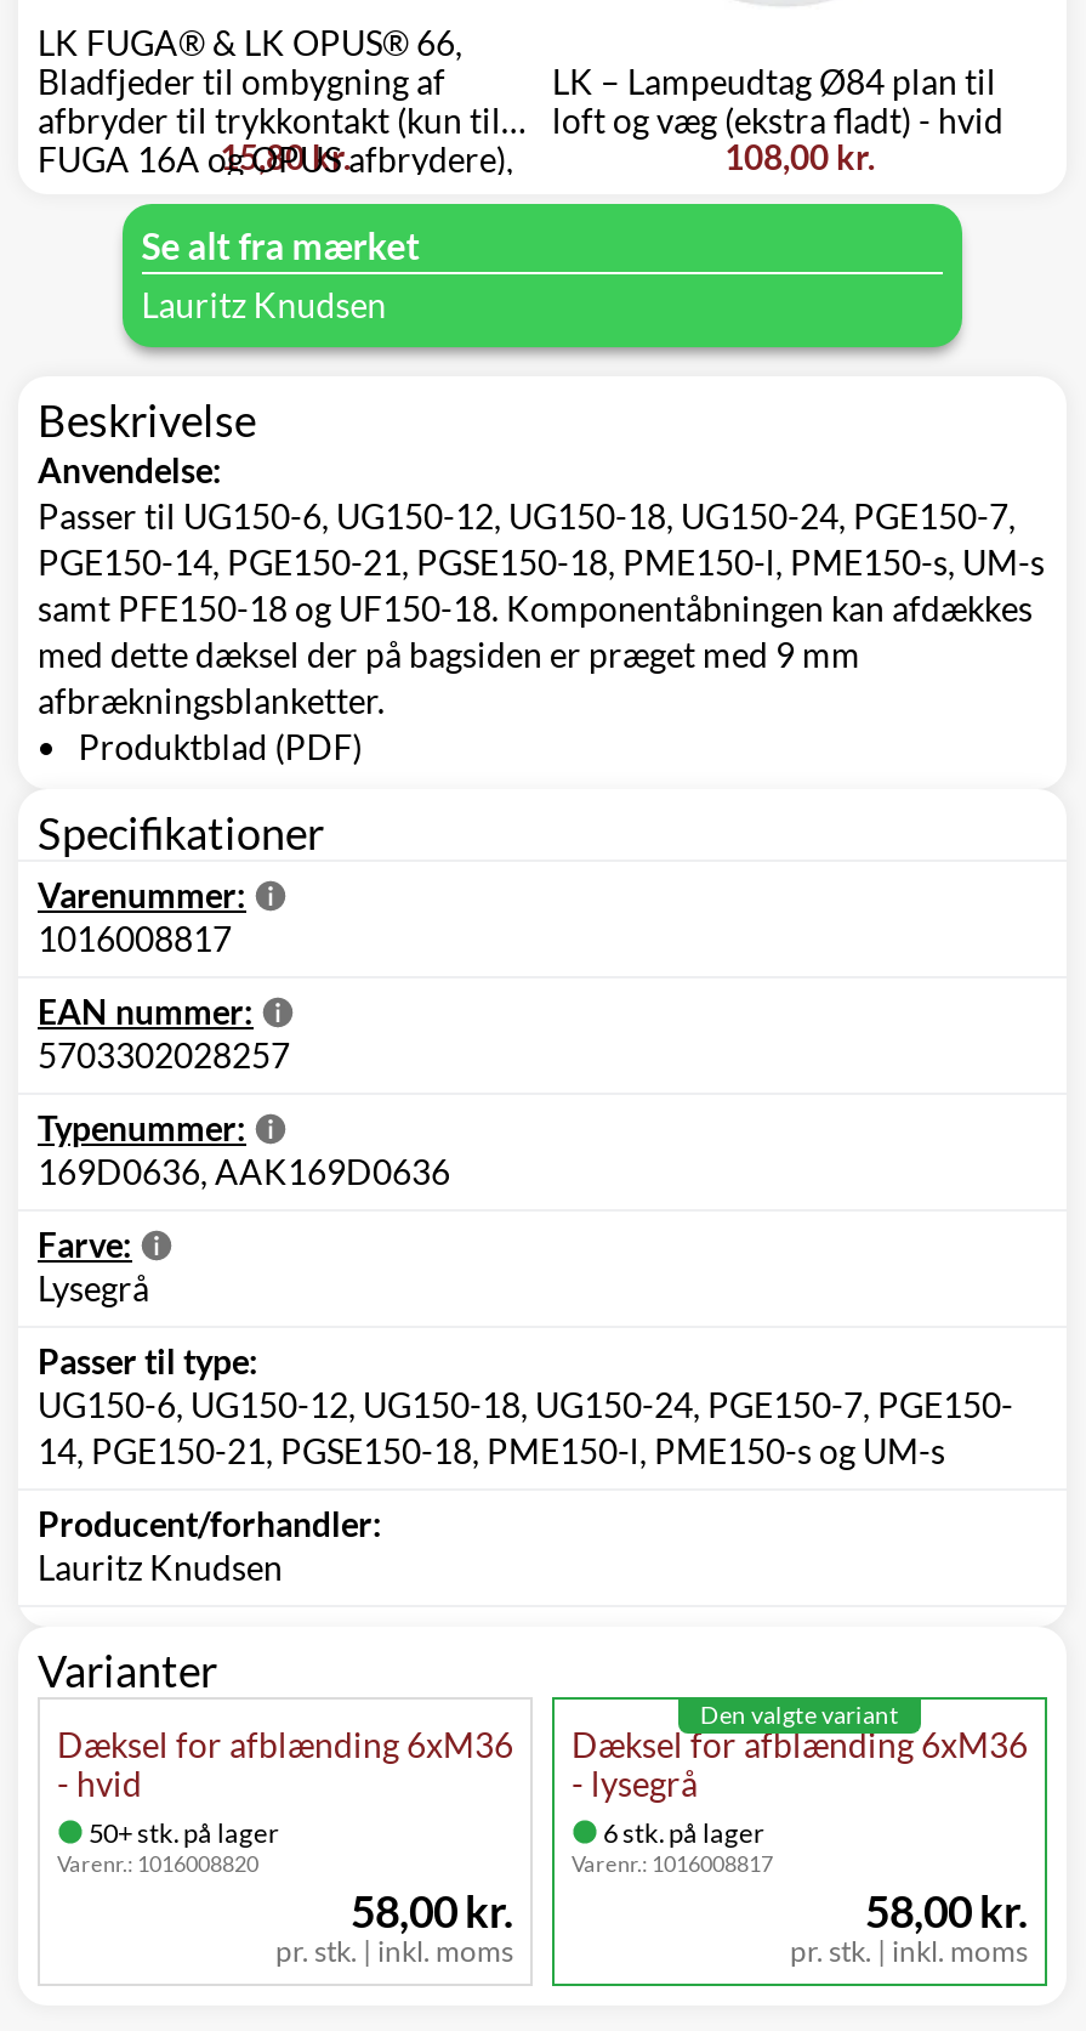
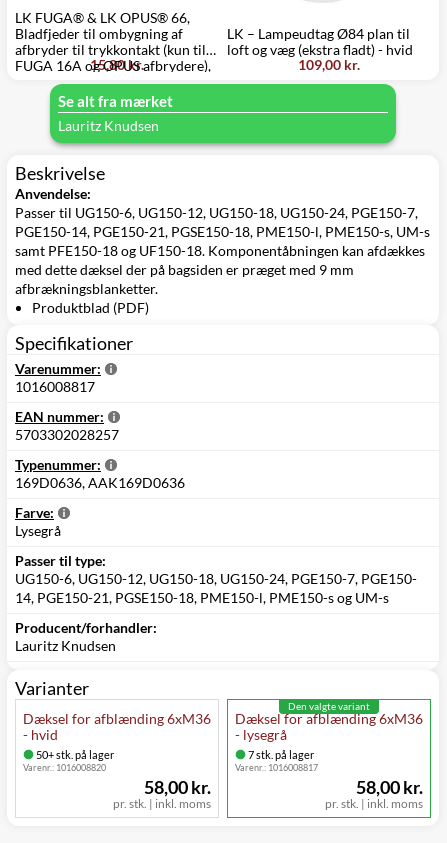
- 108,00 kr.
+ 109,00 kr.

- 6 stk. på lager
+ 7 stk. på lager
